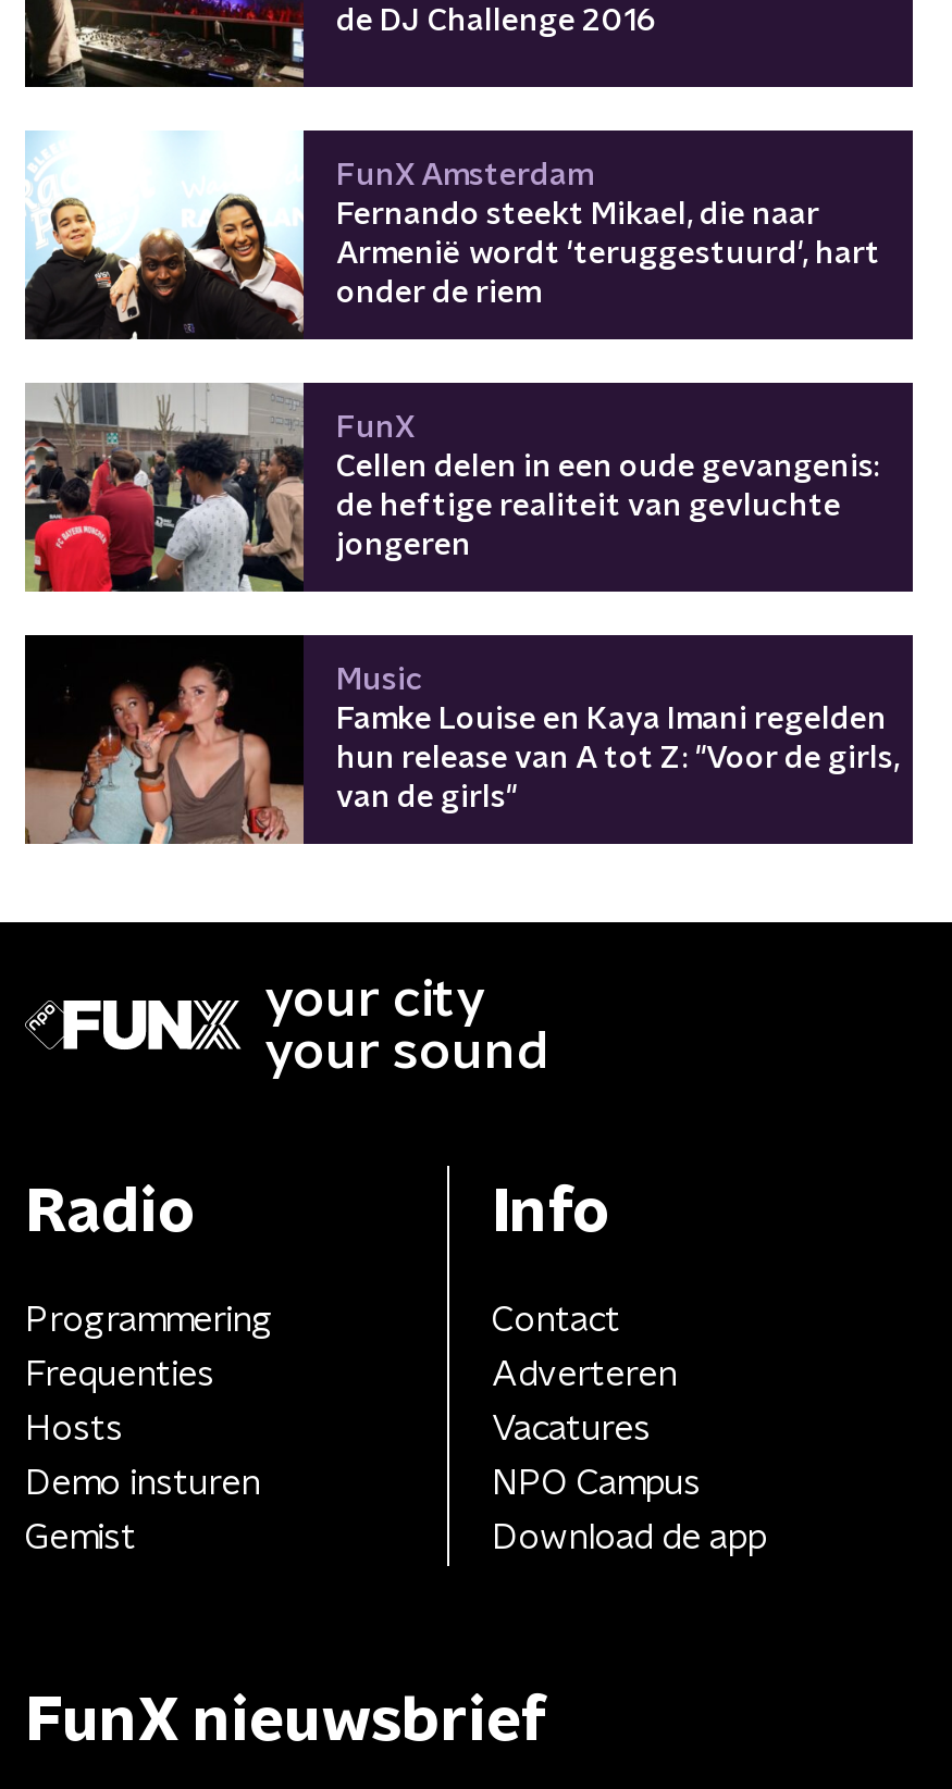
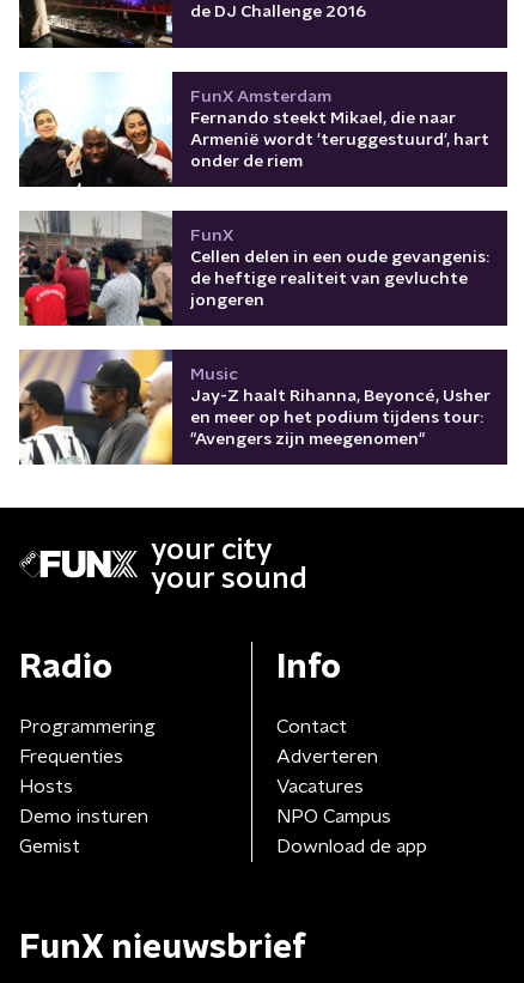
- [image]
- Famke Louise en Kaya Imani regelden
- hun release van A tot Z: "Voor de girls,
- van de girls"
+ [image]
+ Jay-Z haalt Rihanna, Beyoncé, Usher
+ en meer op het podium tijdens tour:
+ "Avengers zijn meegenomen"
